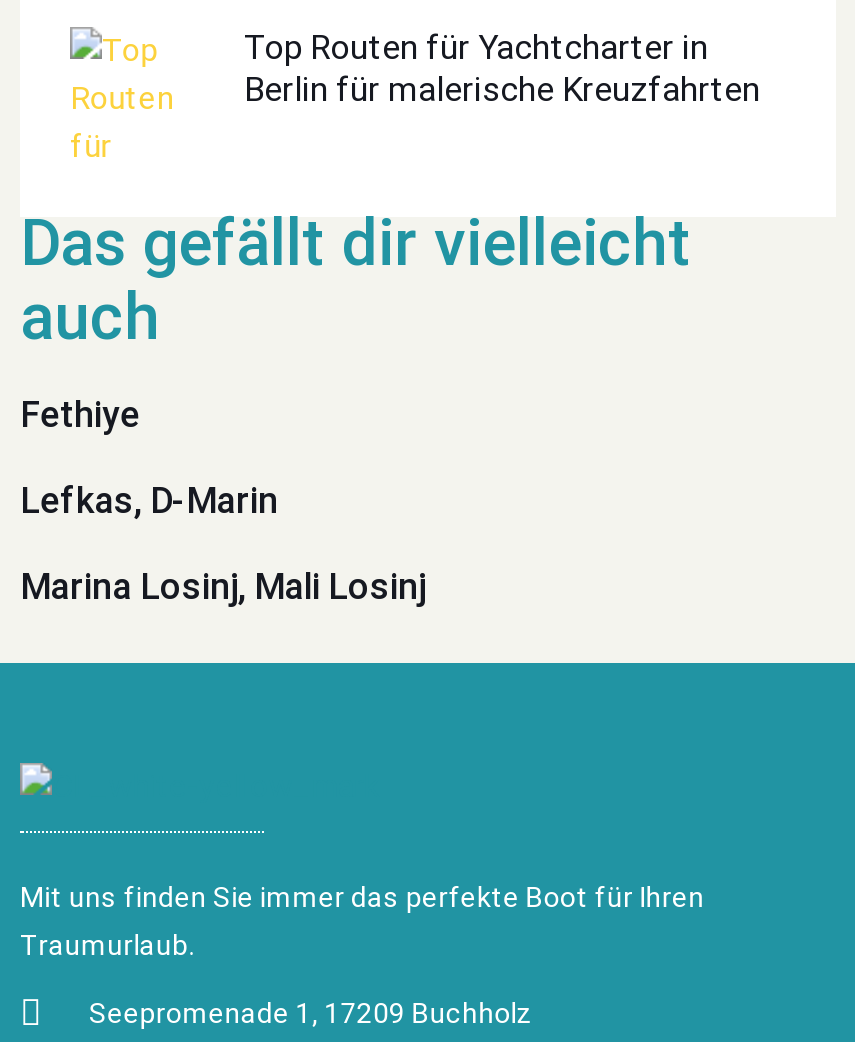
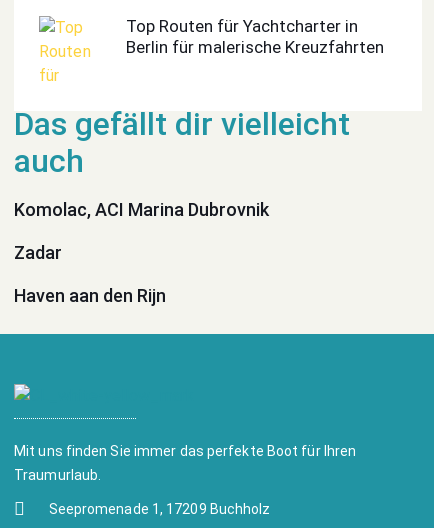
- Fethiye
+ Komolac, ACI Marina Dubrovnik

- Lefkas, D-Marin
+ Zadar

- Marina Losinj, Mali Losinj
+ Haven aan den Rijn
